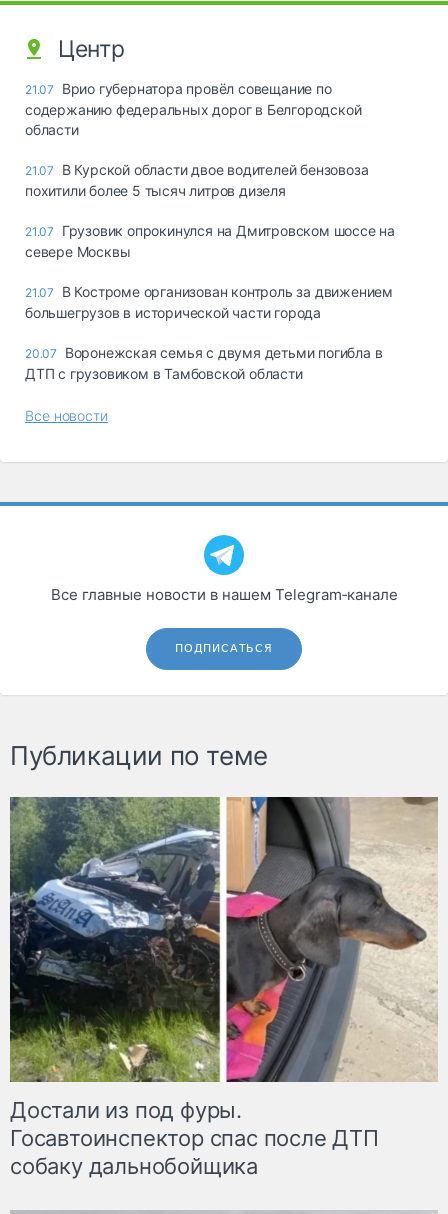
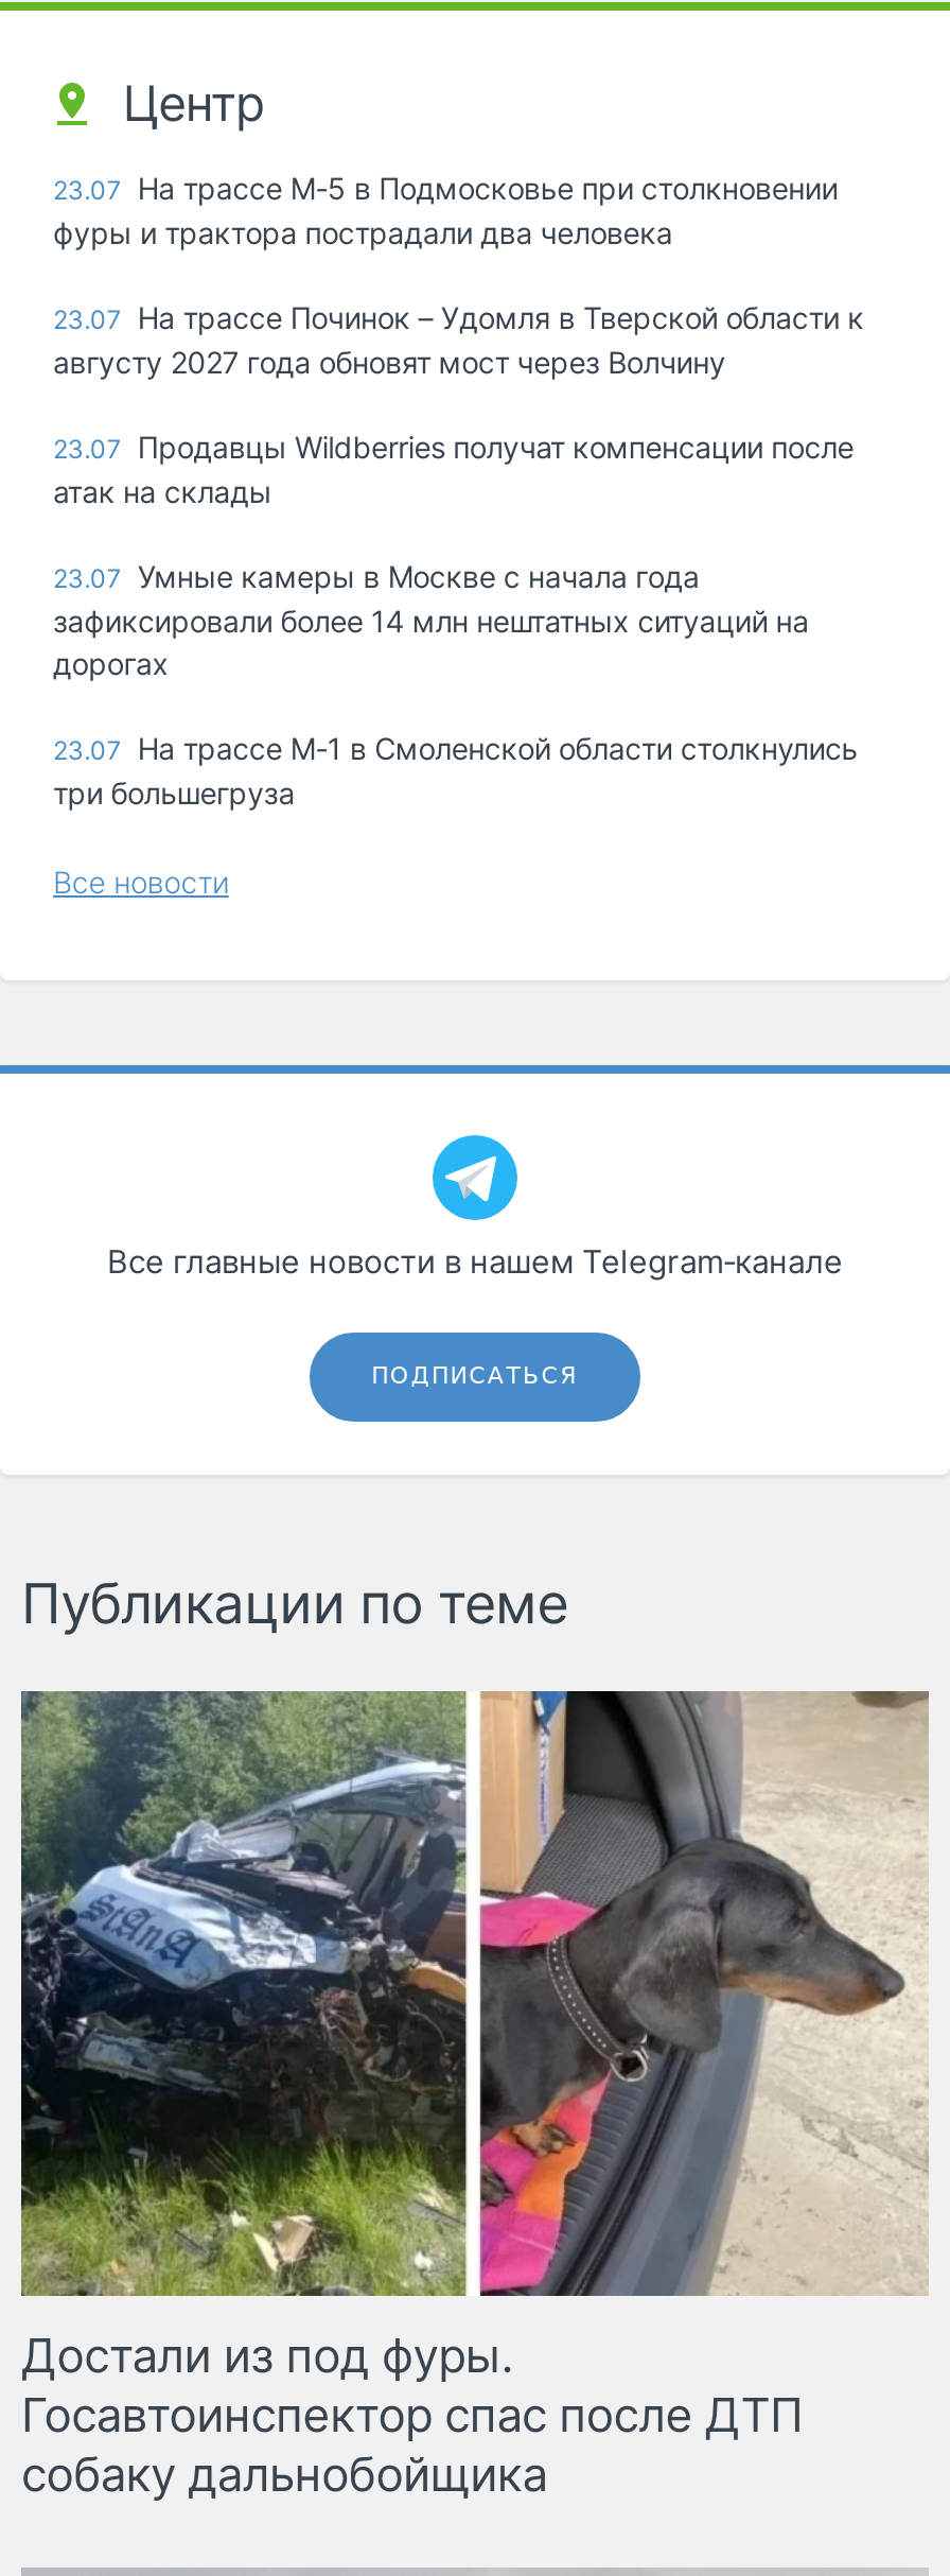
- 21.07 Врио губернатора провёл совещание по
- содержанию федеральных дорог в Белгородской
- области
+ 23.07 На трассе М-5 в Подмосковье при столкновении
+ фуры и трактора пострадали два человека

- 21.07 В Курской области двое водителей бензовоза
- похитили более 5 тысяч литров дизеля
+ 23.07 На трассе Починок – Удомля в Тверской области к
+ августу 2027 года обновят мост через Волчину

- 21.07 Грузовик опрокинулся на Дмитровском шоссе на
- севере Москвы
+ 23.07 Продавцы Wildberries получат компенсации после
+ атак на склады

- 21.07 В Костроме организован контроль за движением
- большегрузов в исторической части города
+ 23.07 Умные камеры в Москве с начала года
+ зафиксировали более 14 млн нештатных ситуаций на
+ дорогах

- 20.07 Воронежская семья с двумя детьми погибла в
- ДТП с грузовиком в Тамбовской области
+ 23.07 На трассе М-1 в Смоленской области столкнулись
+ три большегруза
